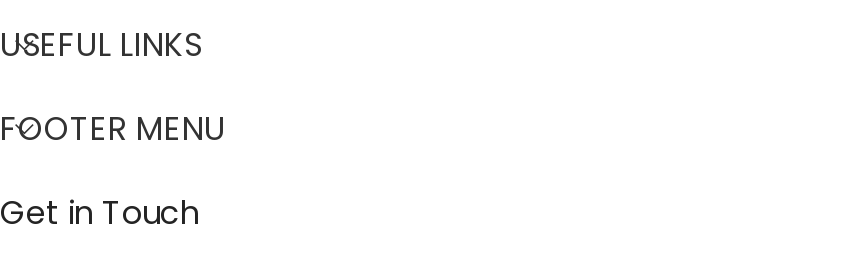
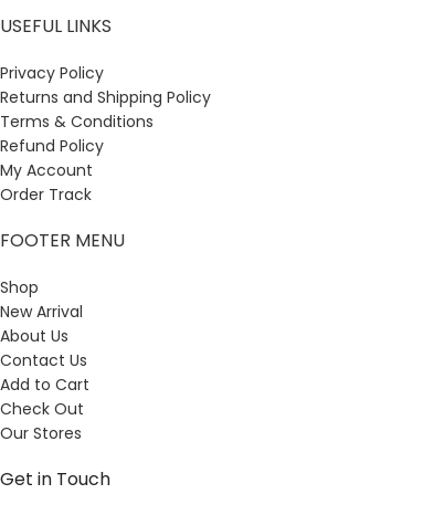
+ Privacy Policy
+ Returns and Shipping Policy
+ Terms & Conditions
+ Refund Policy
+ My Account
+ Order Track

+ Shop
+ New Arrival
+ About Us
+ Contact Us
+ Add to Cart
+ Check Out
+ Our Stores
